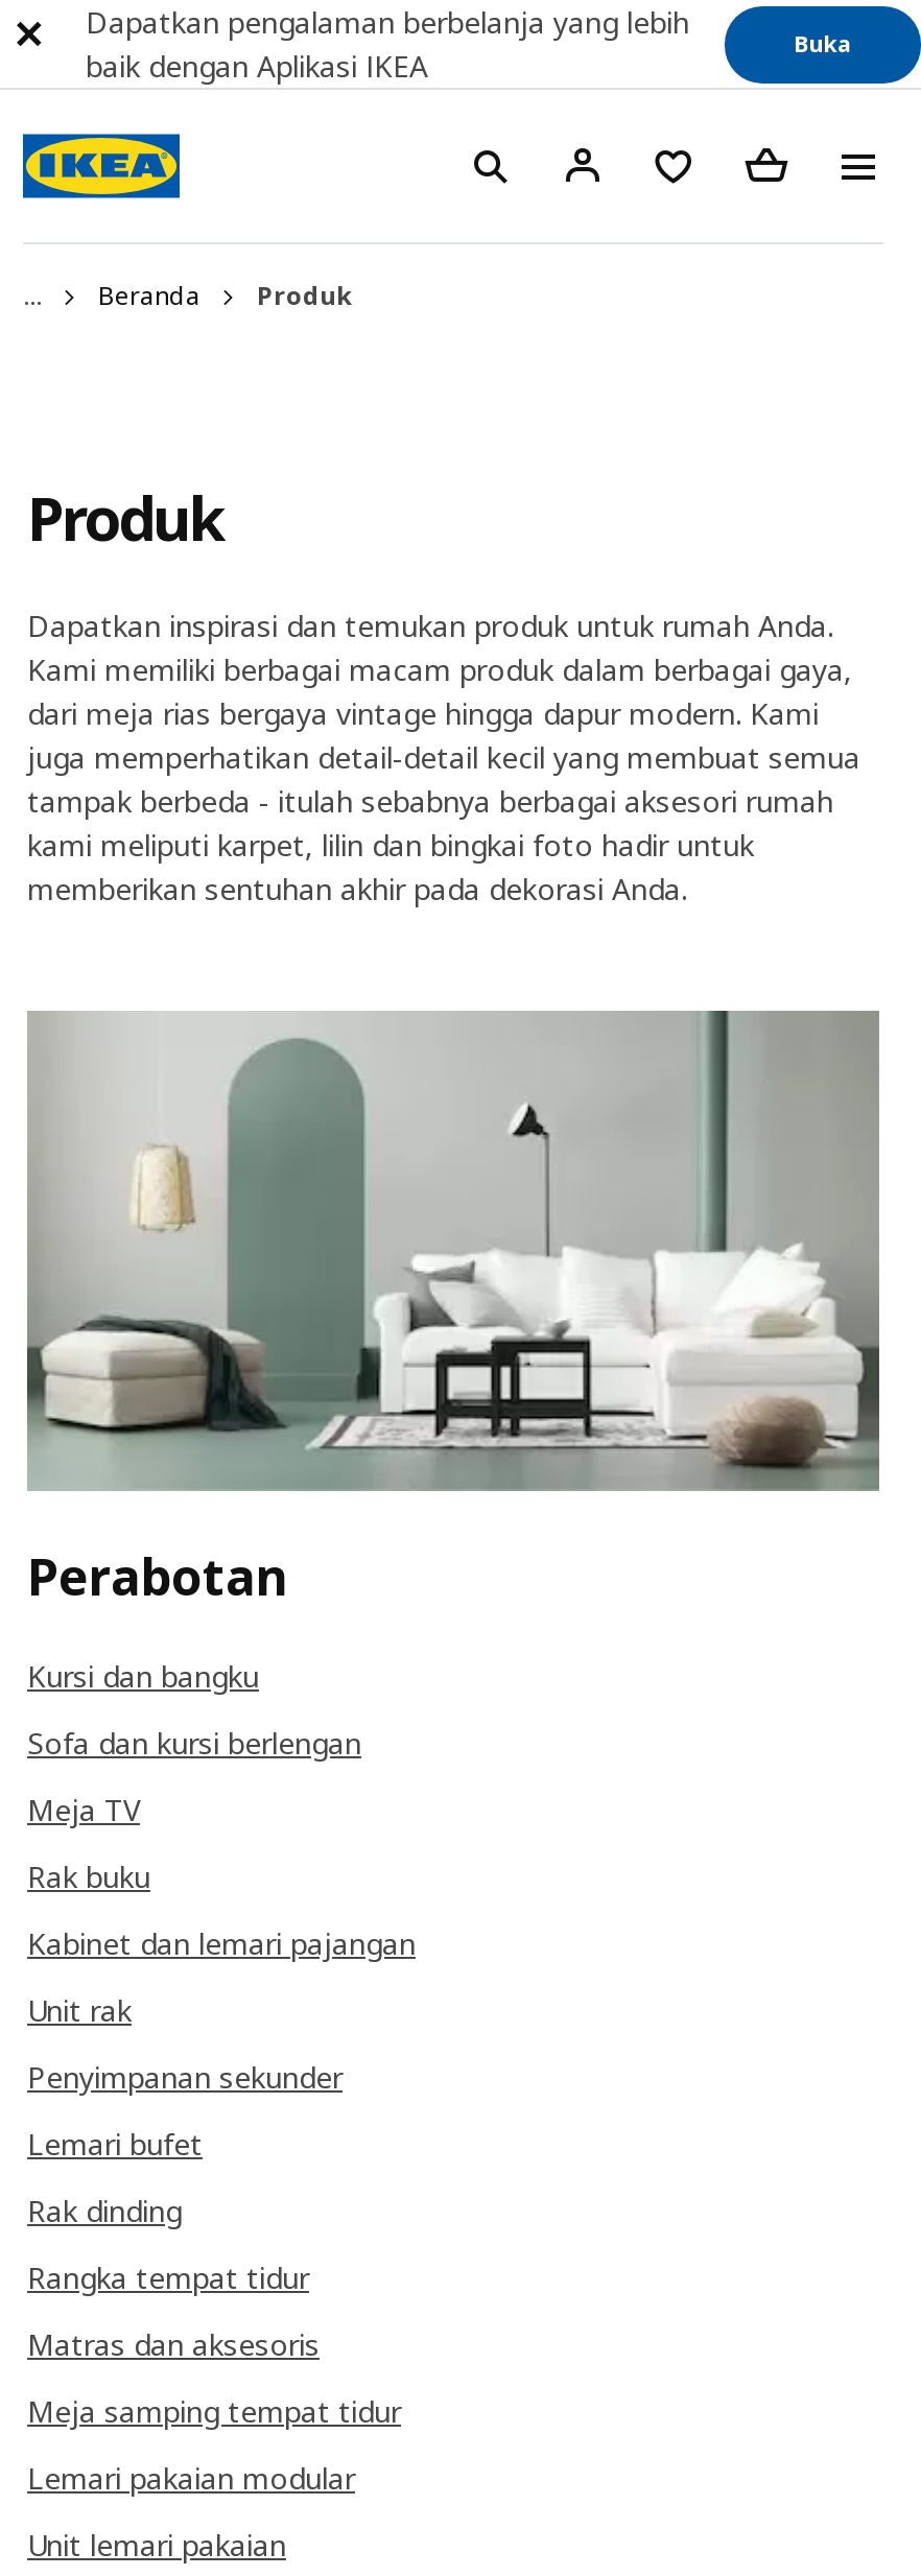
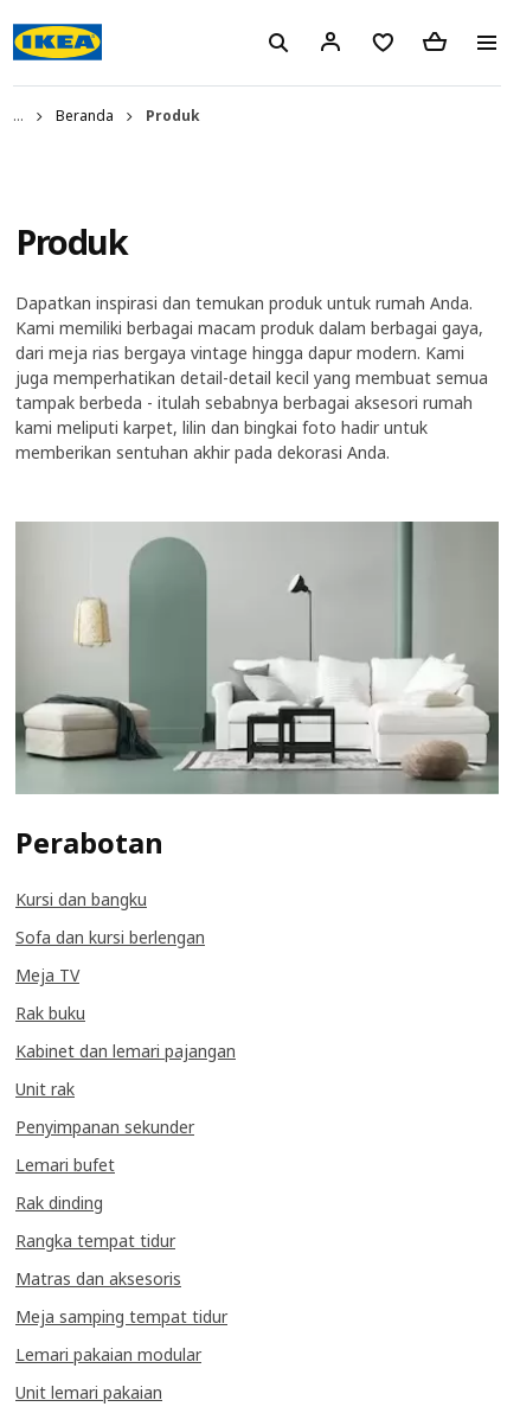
- Dapatkan pengalaman berbelanja yang lebih
- baik dengan Aplikasi IKEA

- Buka
